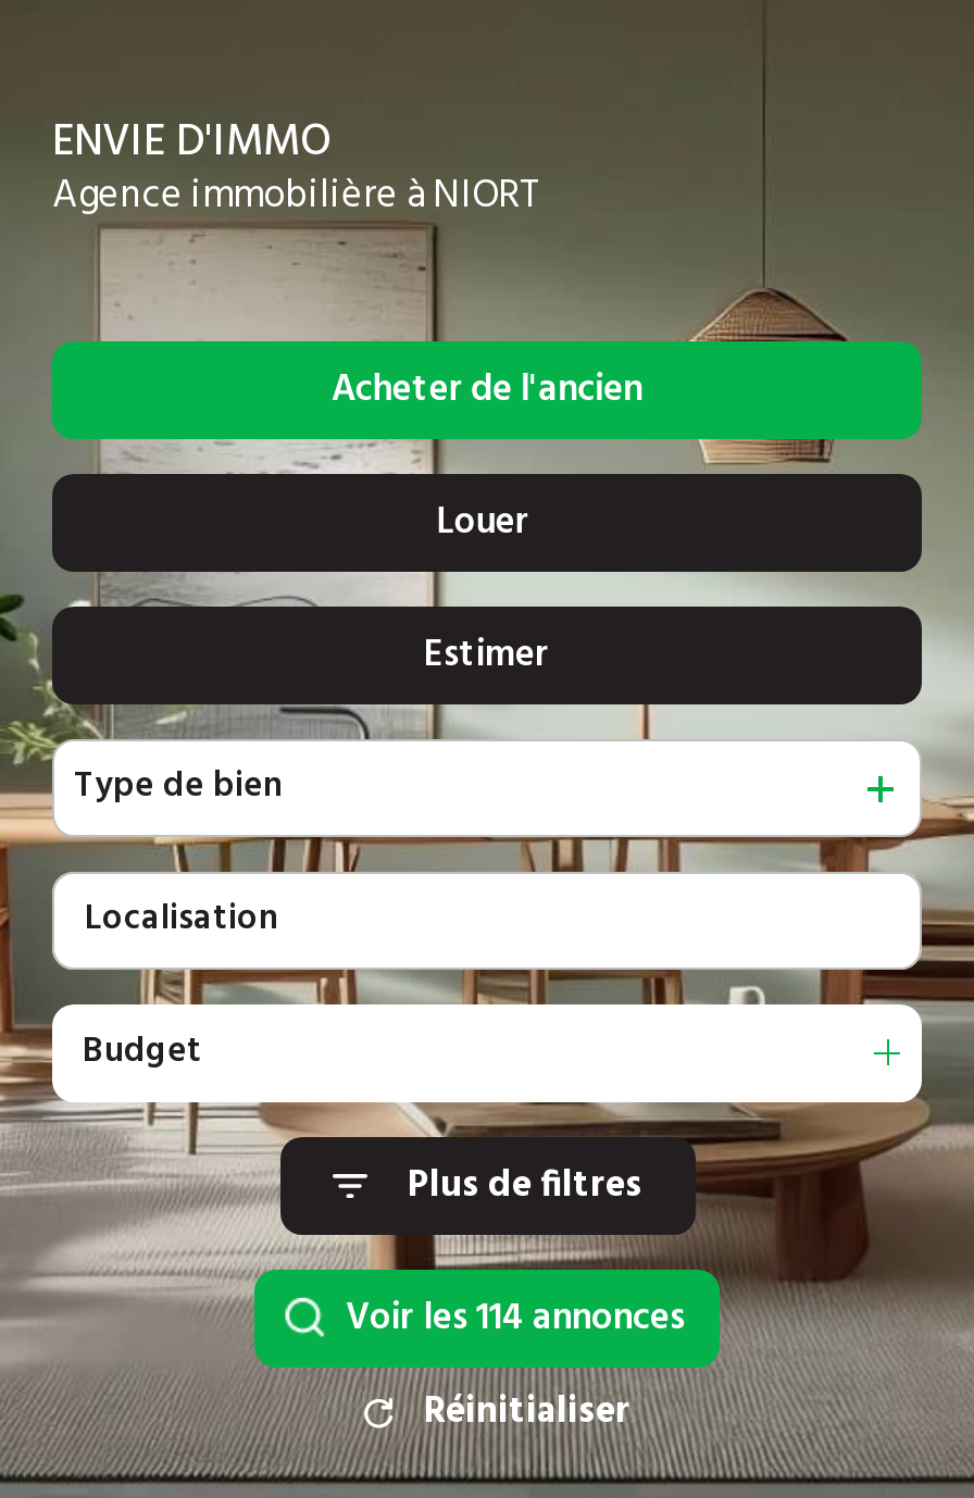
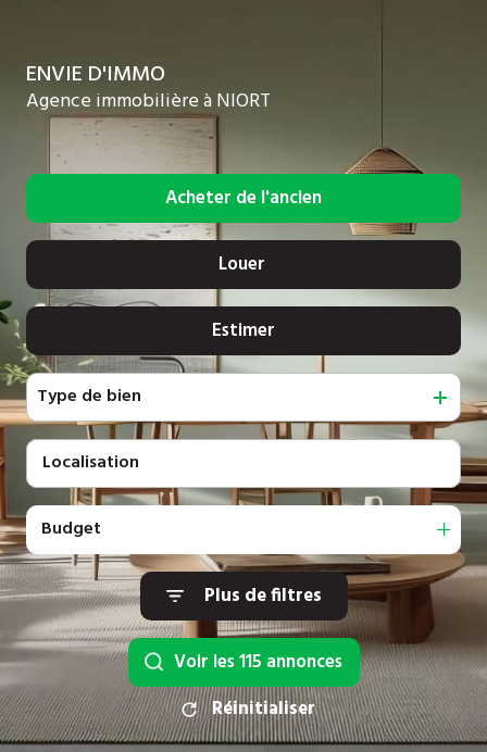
- Voir les114 annonces
+ Voir les115 annonces
